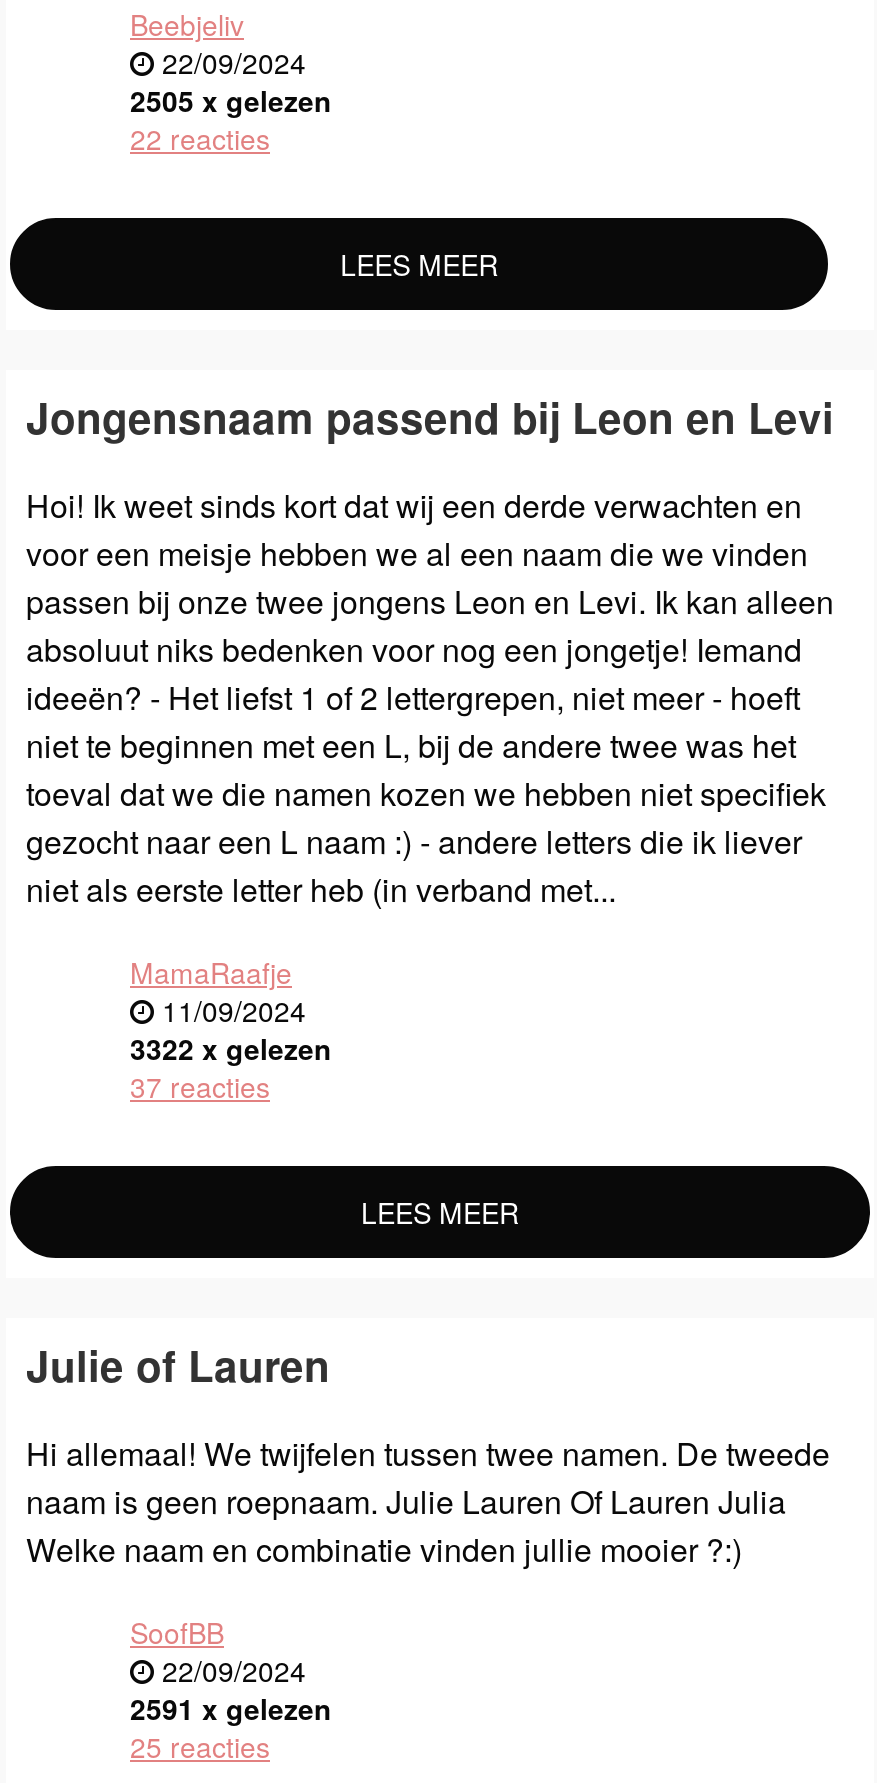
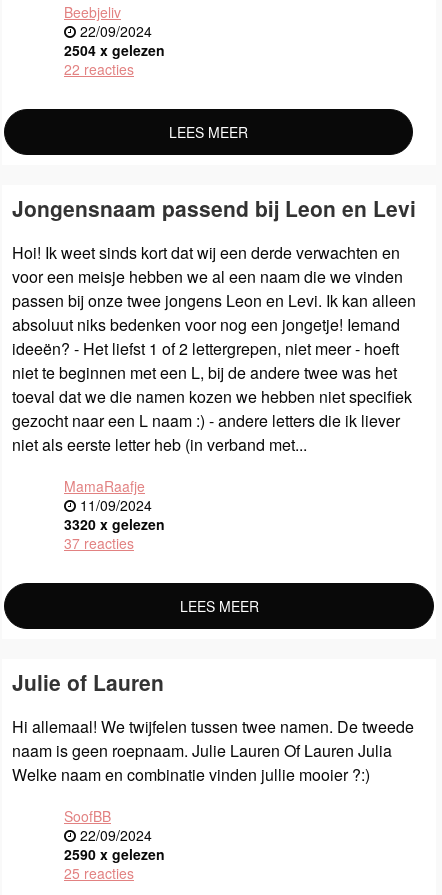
- 2505 x gelezen
+ 2504 x gelezen

- 3322 x gelezen
+ 3320 x gelezen

- 2591 x gelezen
+ 2590 x gelezen
